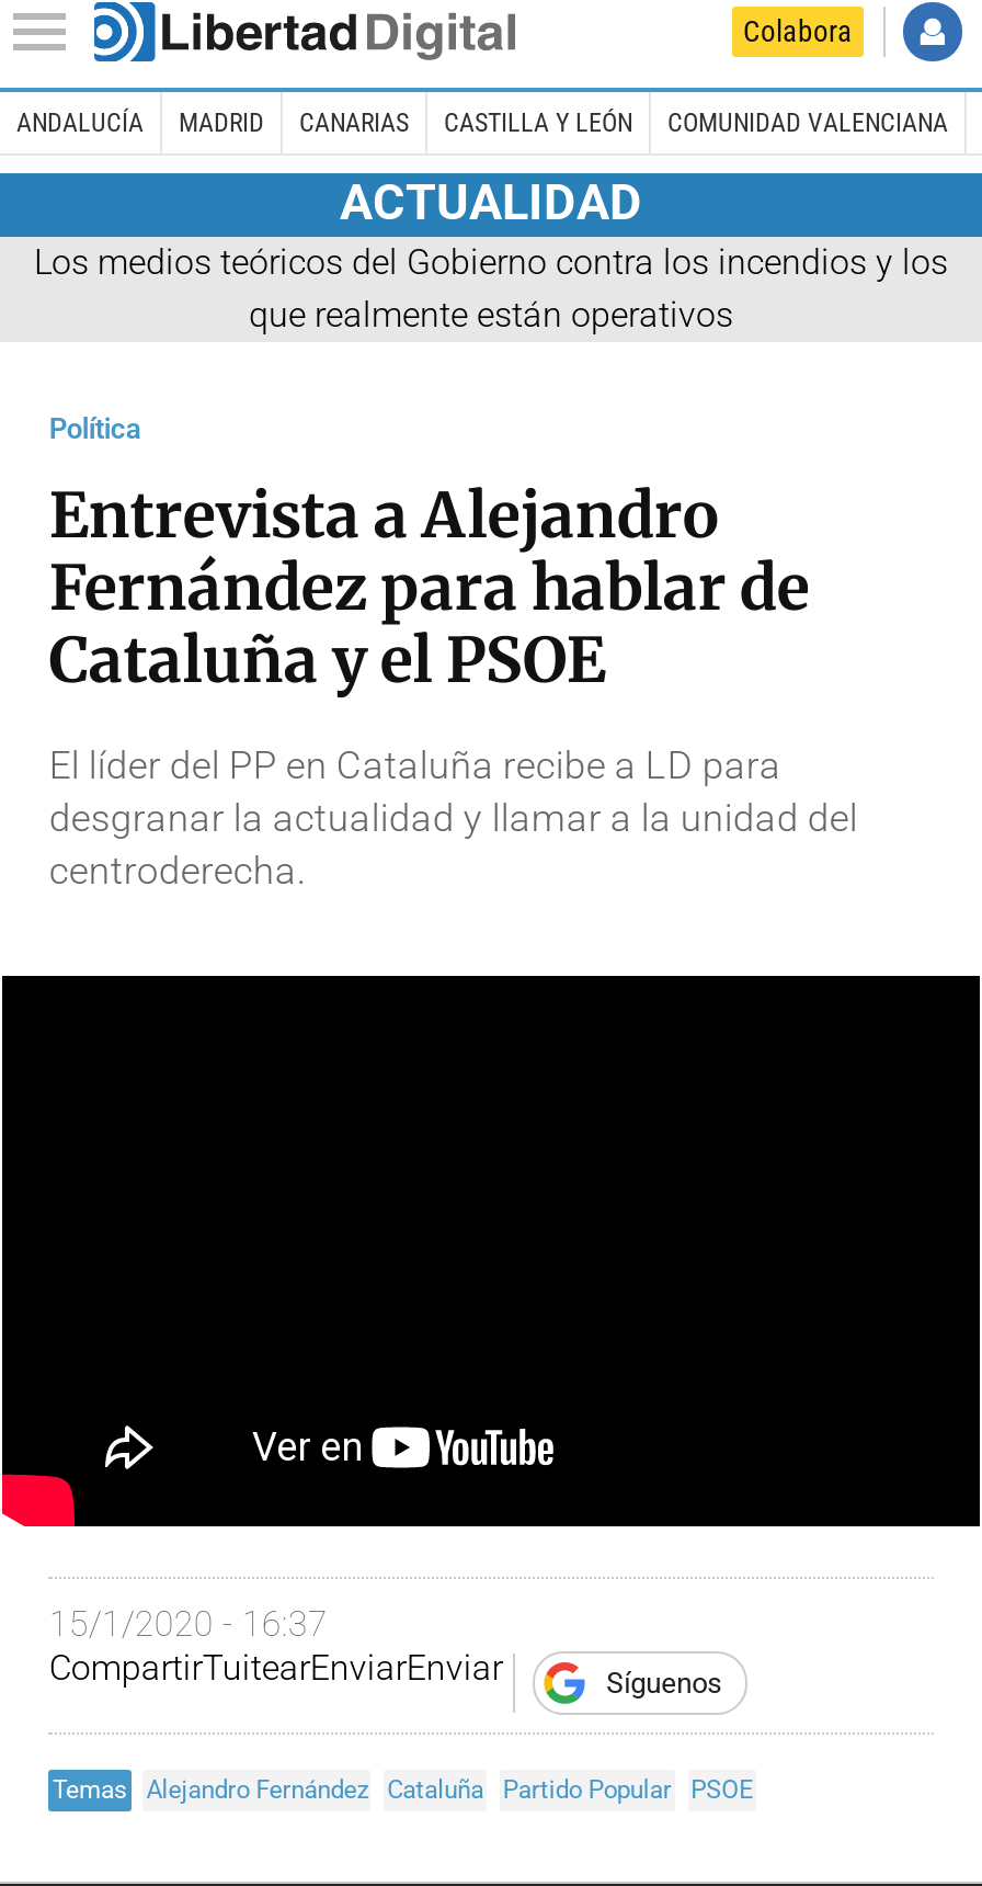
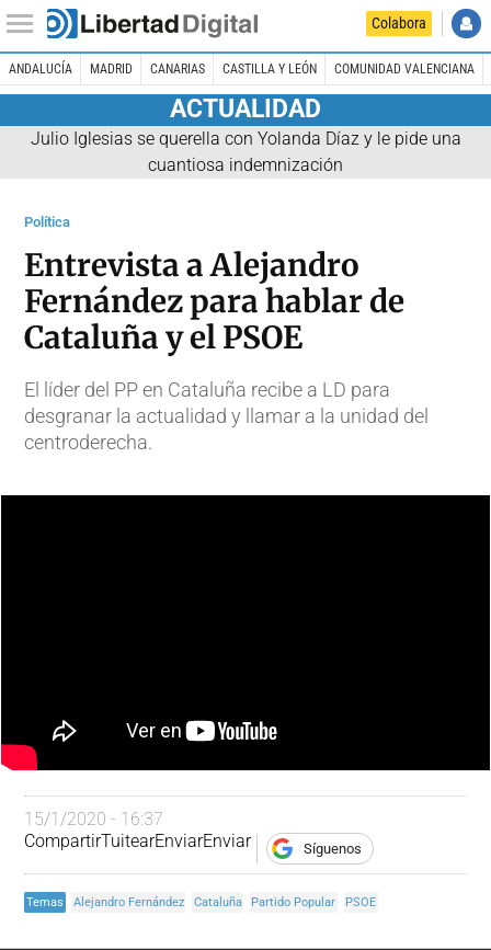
- Los medios teóricos del Gobierno contra los incendios y los
- que realmente están operativos
+ Julio Iglesias se querella con Yolanda Díaz y le pide una
+ cuantiosa indemnización
